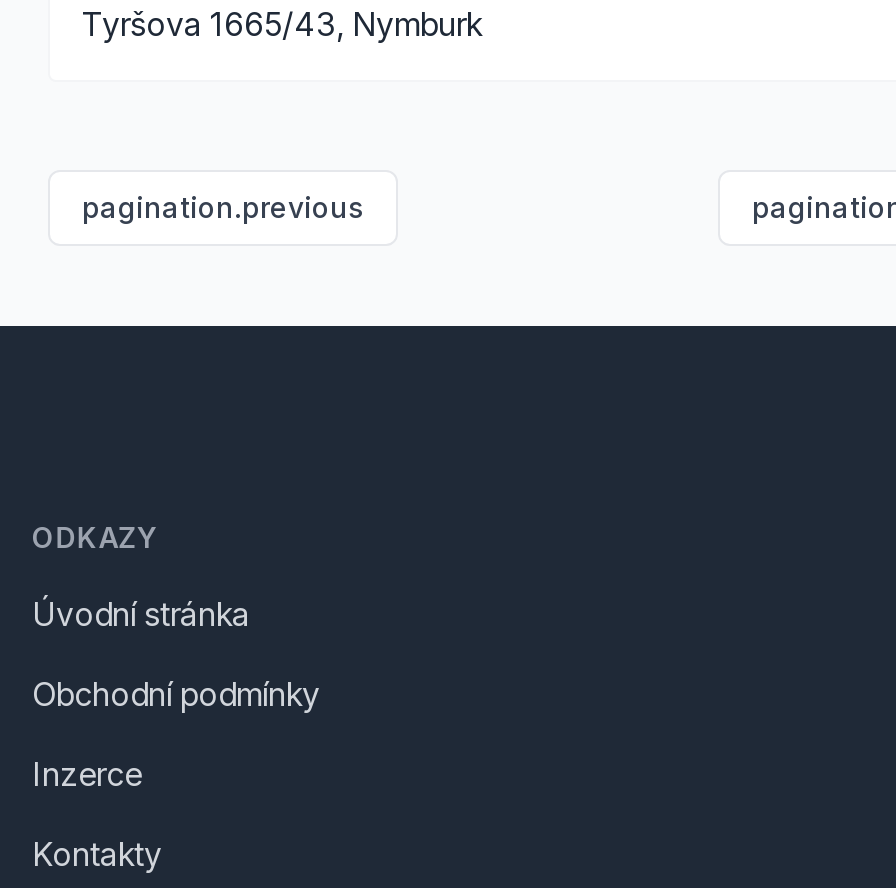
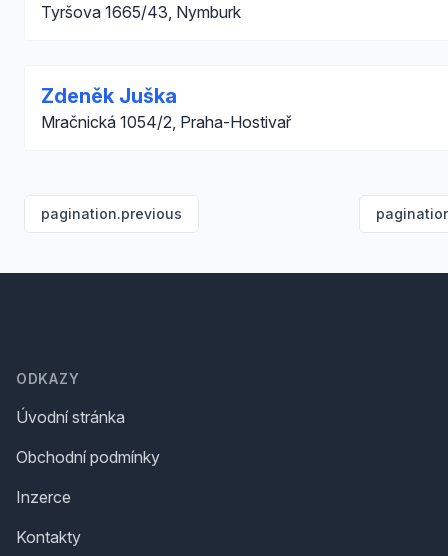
+ Zdeněk Juška
+ Mračnická 1054/2, Praha-Hostivař
